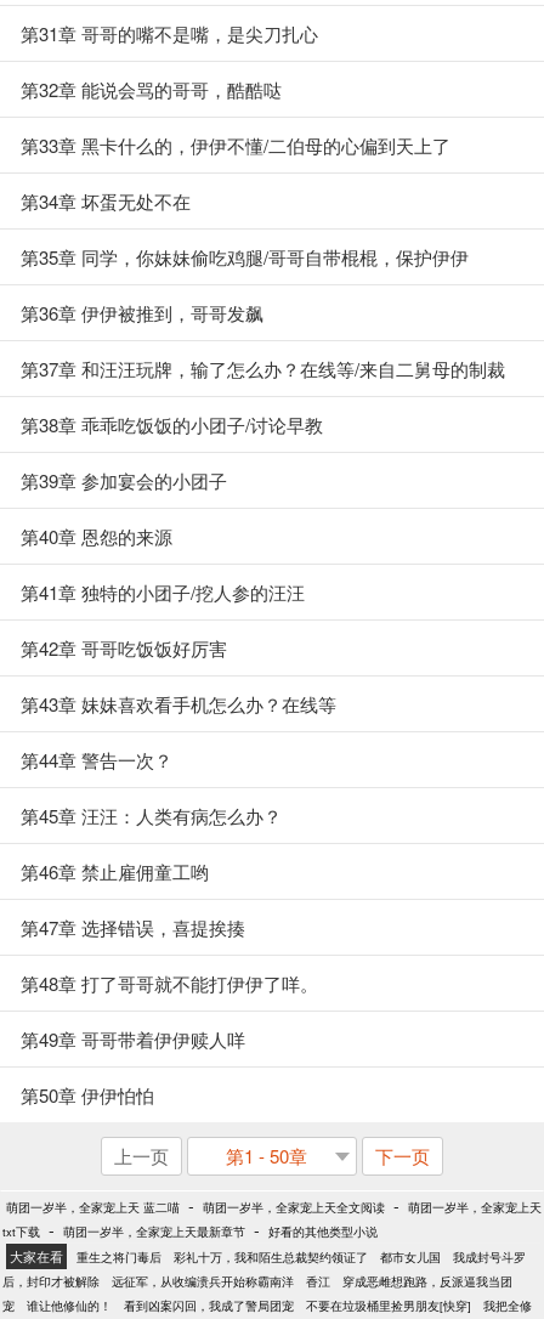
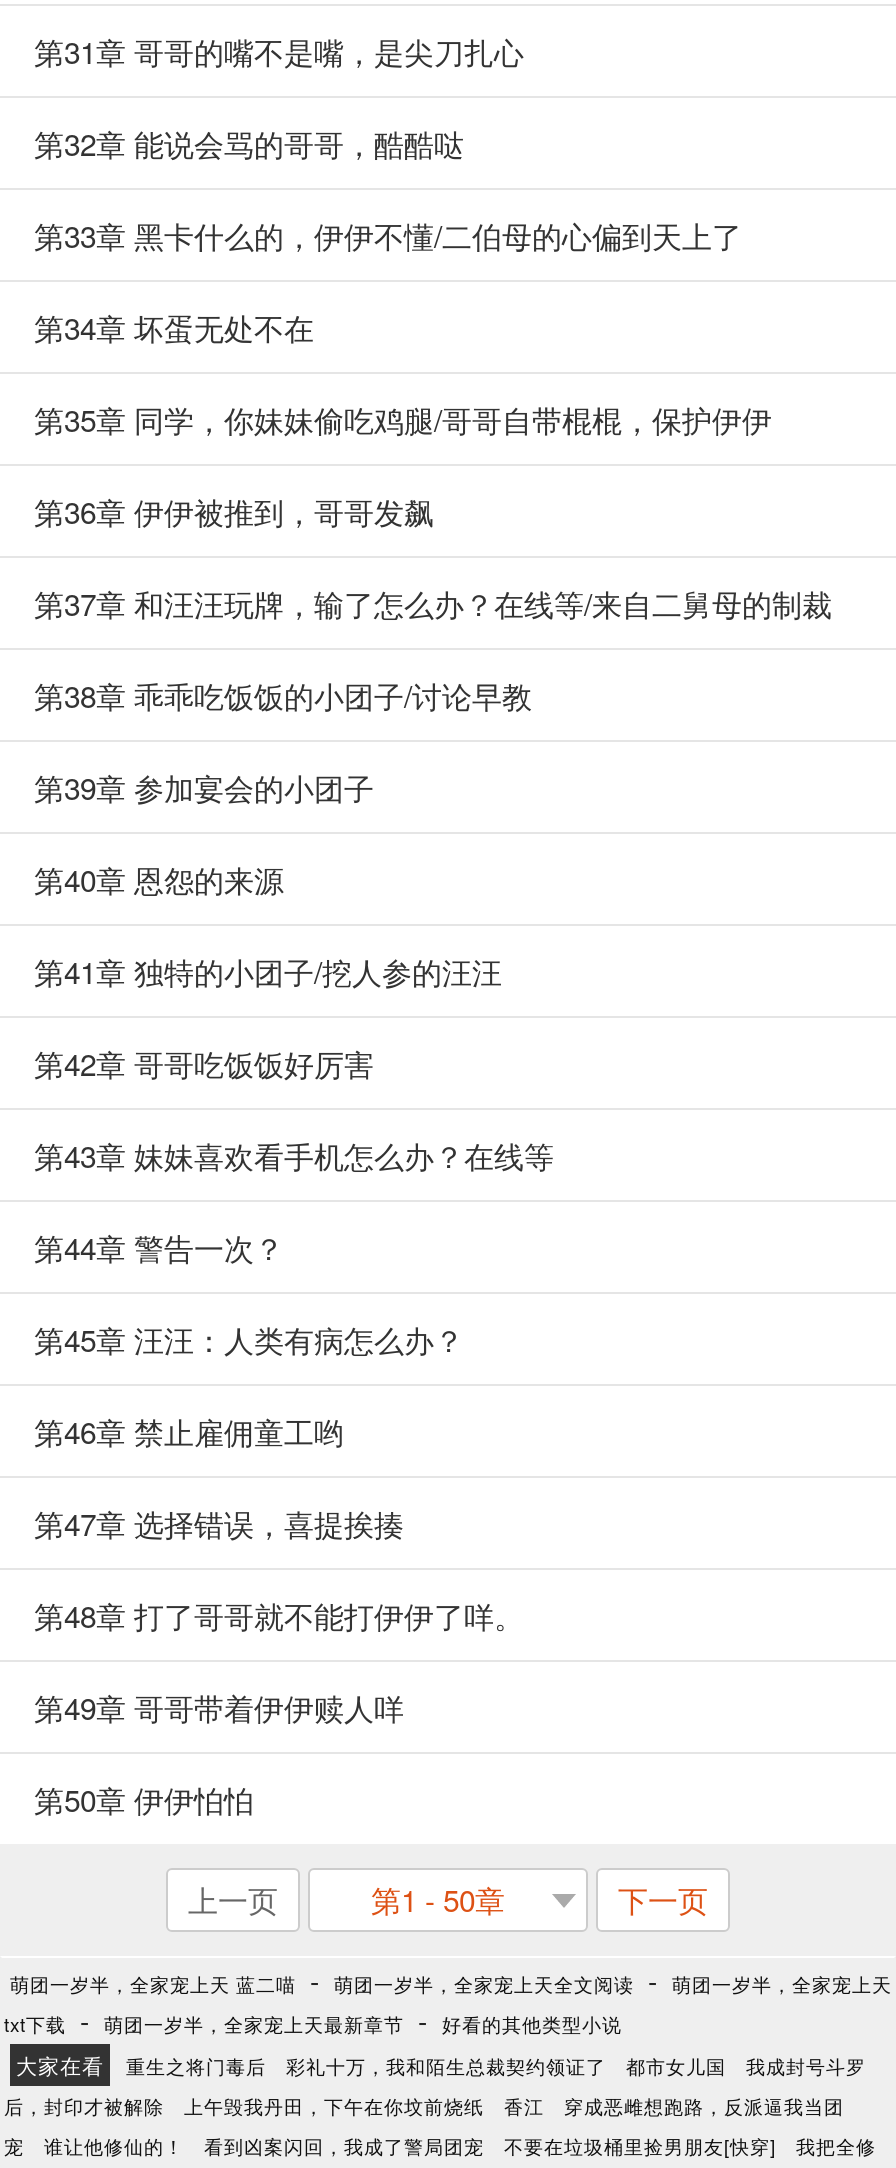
- 远征军，从收编溃兵开始称霸南洋
+ 上午毁我丹田，下午在你坟前烧纸
